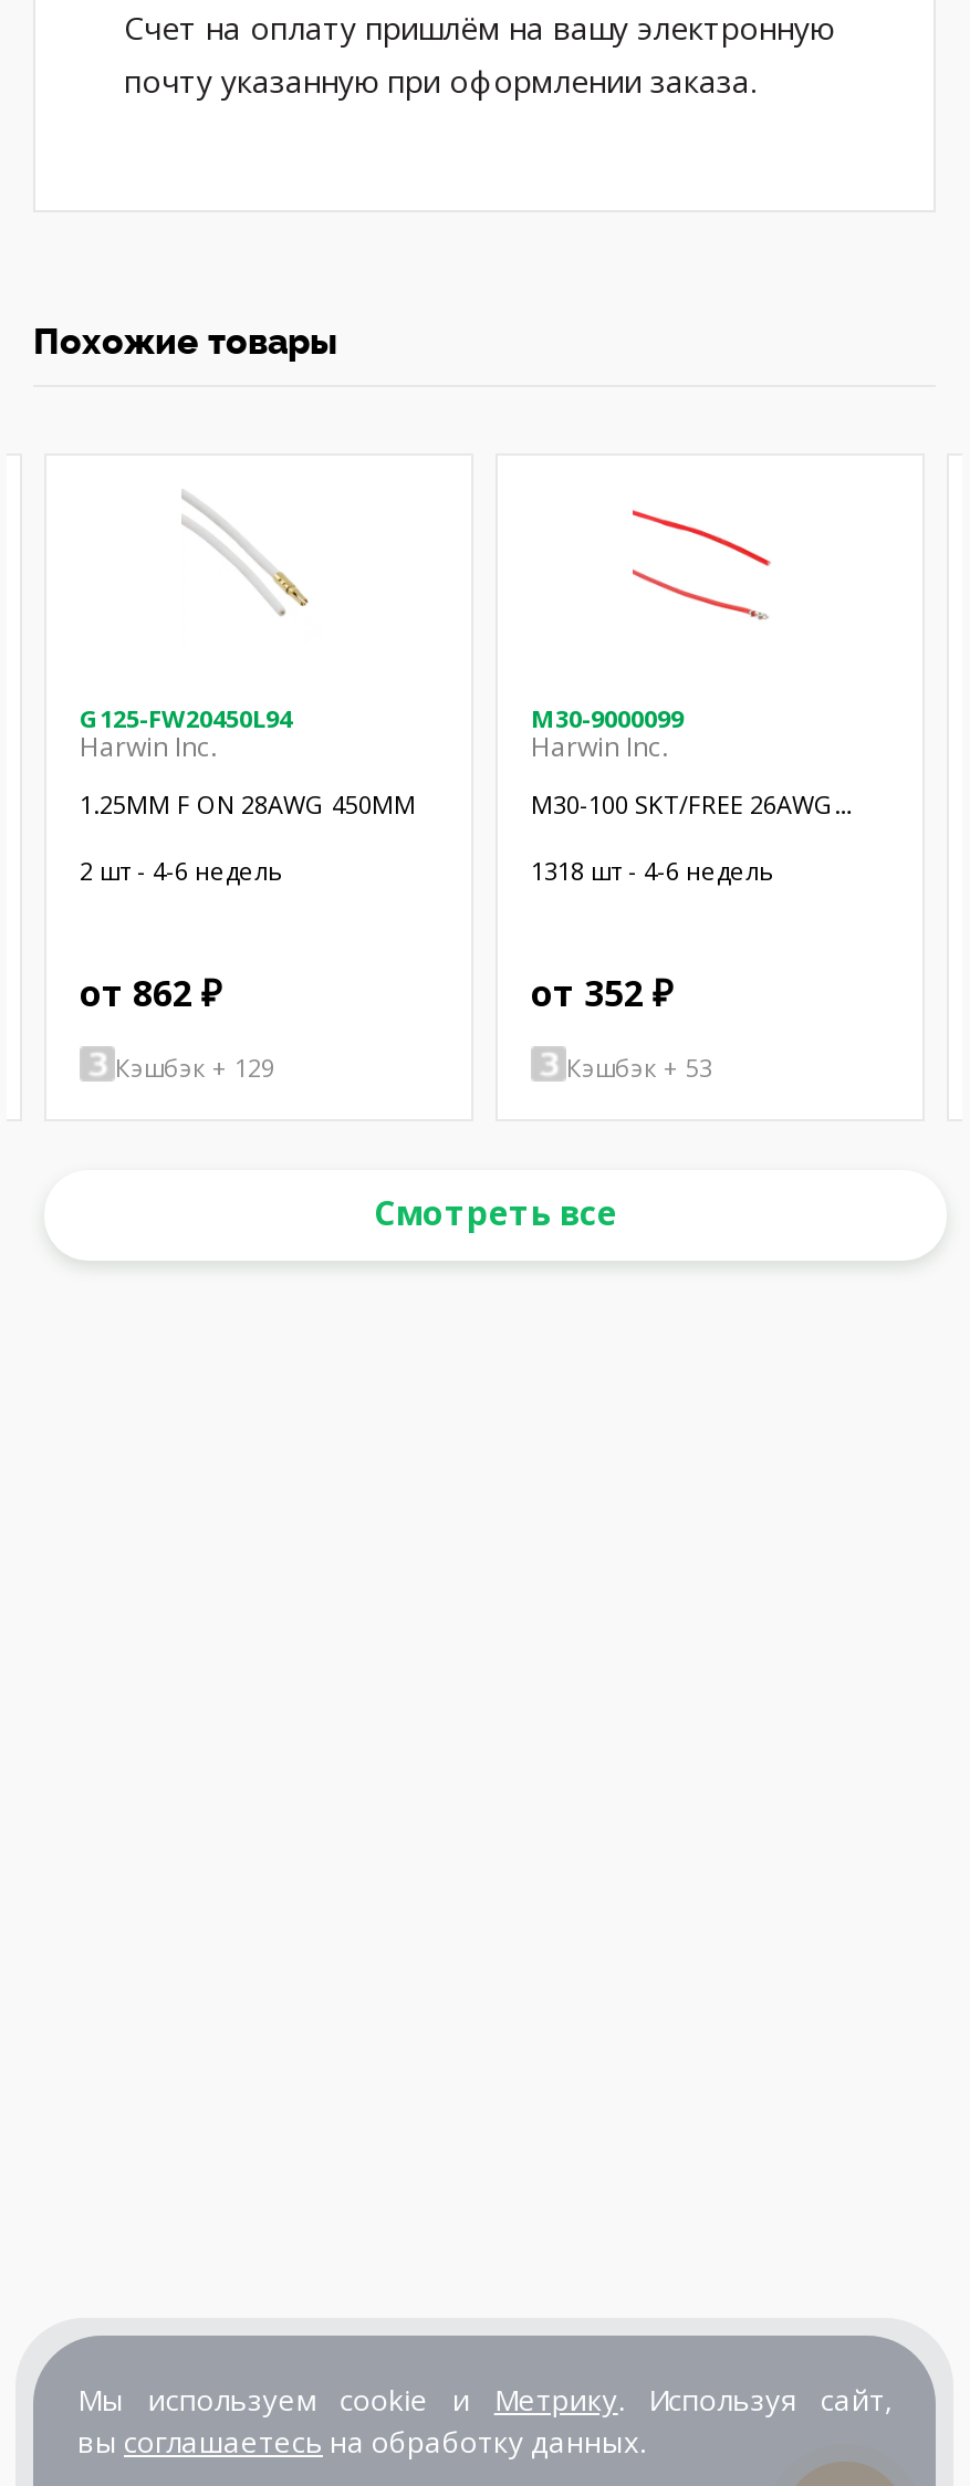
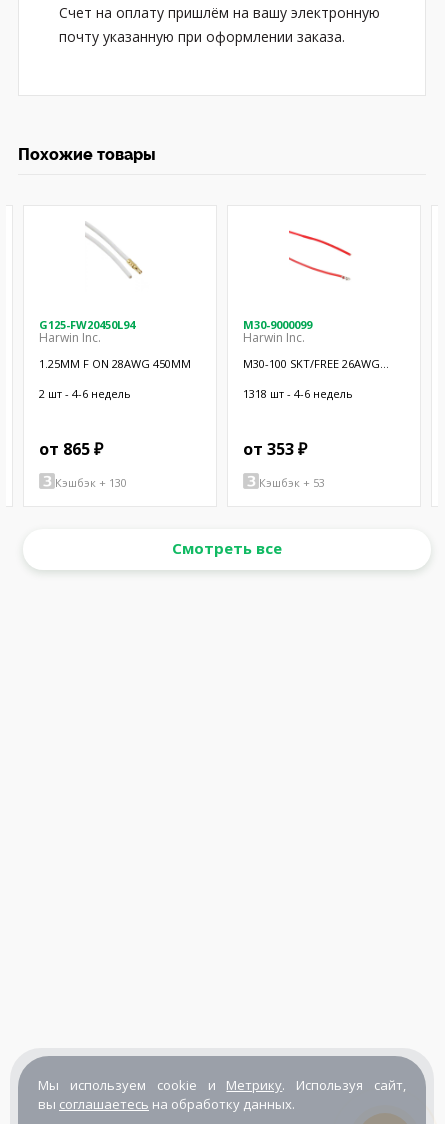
- от 862 ₽
+ от 865 ₽

- от 352 ₽
+ от 353 ₽

- Кэшбэк + 129
+ Кэшбэк + 130
